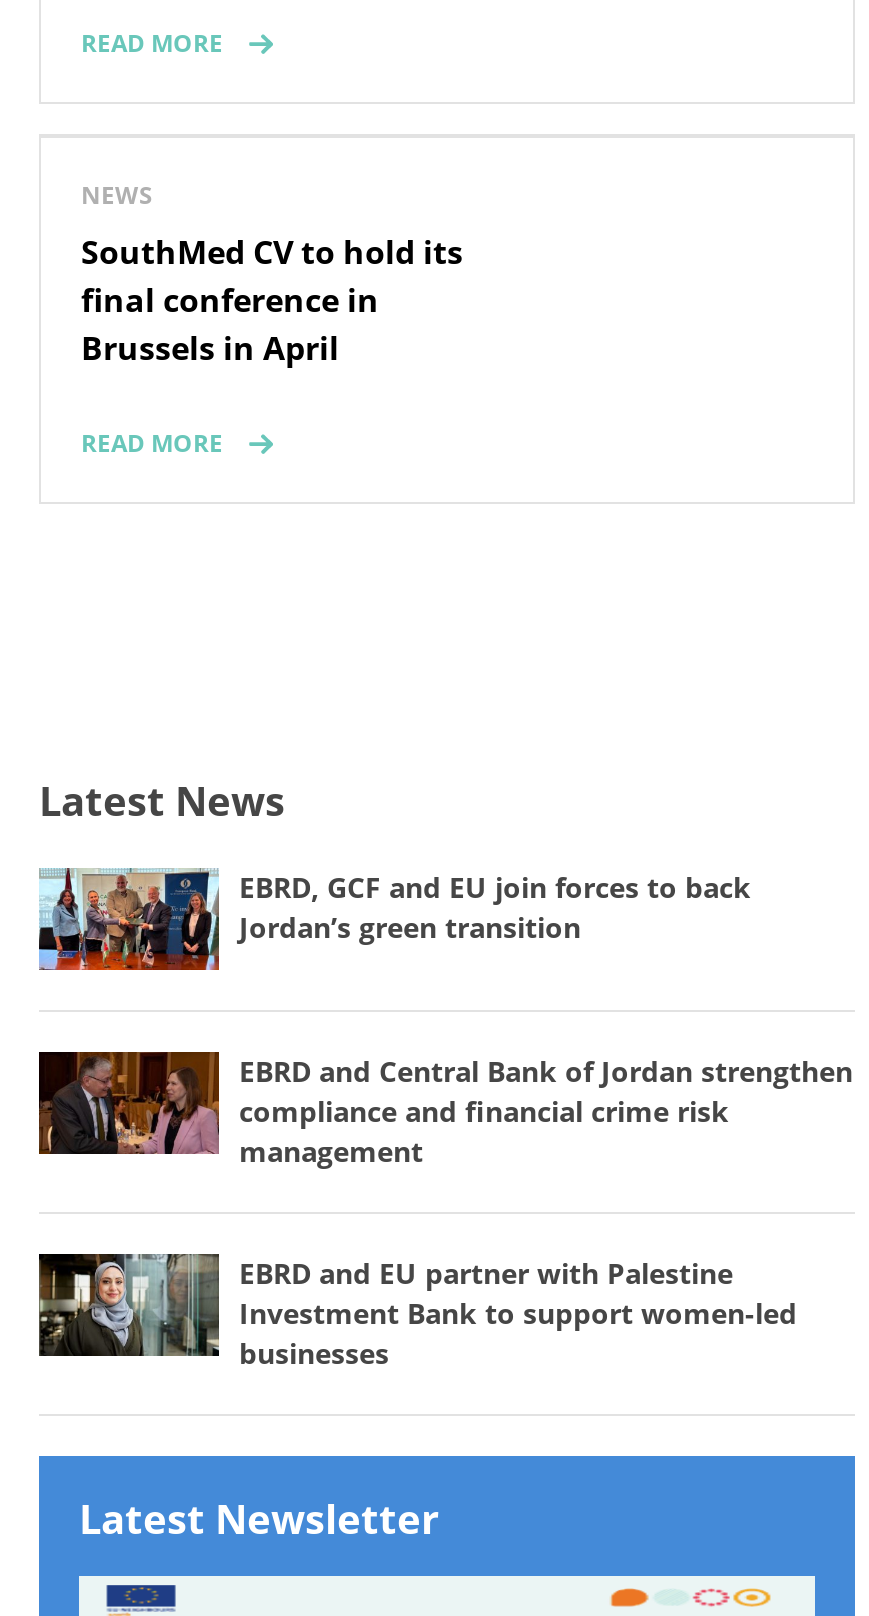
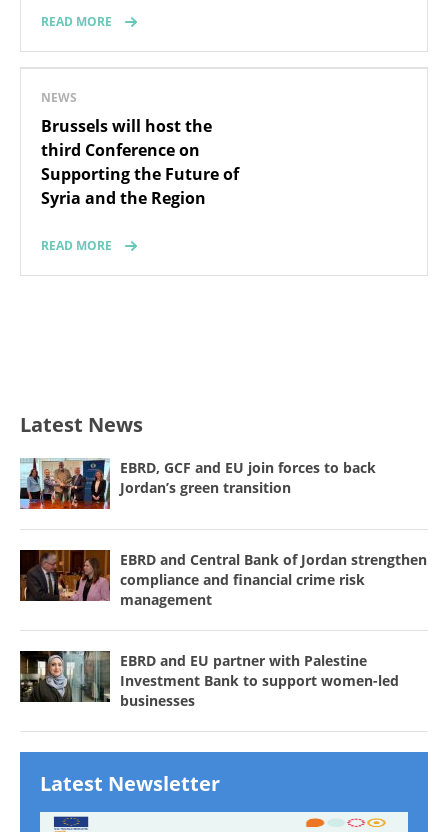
- SouthMed CV to hold its
- final conference in
- Brussels in April
+ Brussels will host the
+ third Conference on
+ Supporting the Future of
+ Syria and the Region
